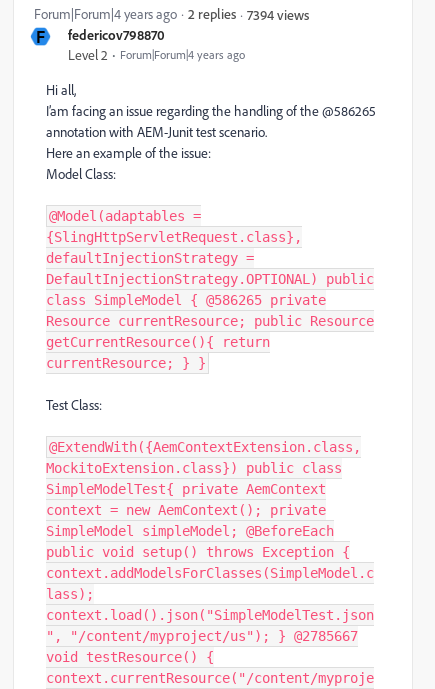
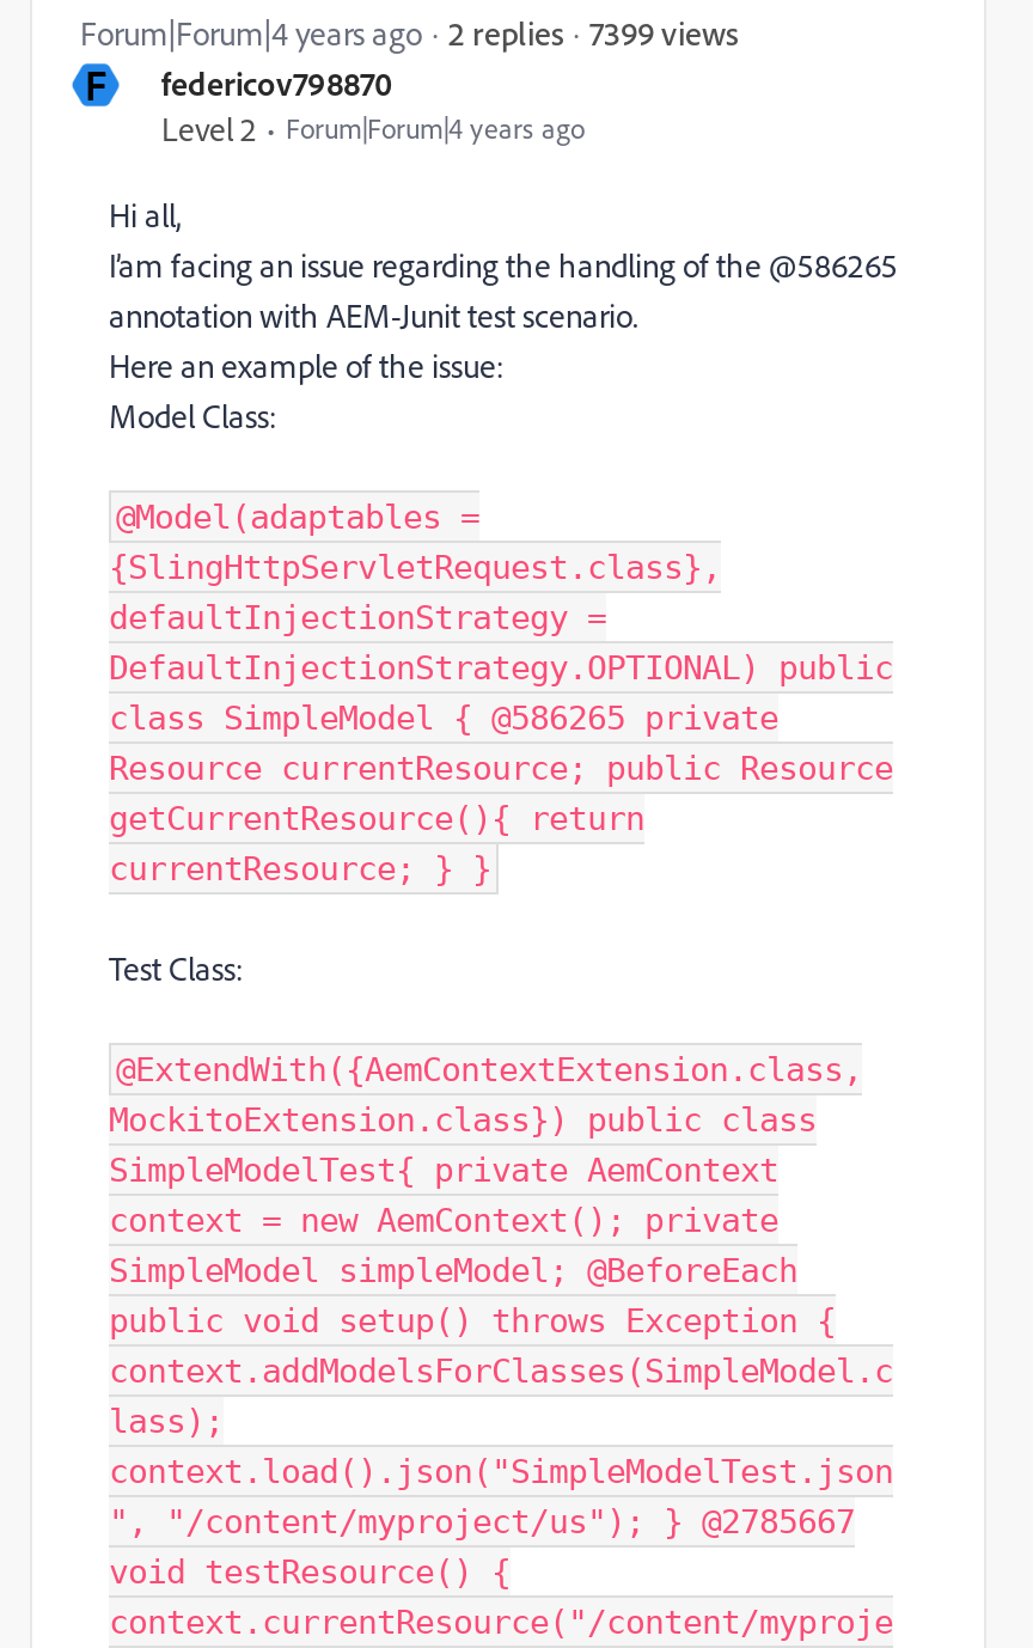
- 7394 views
+ 7399 views
